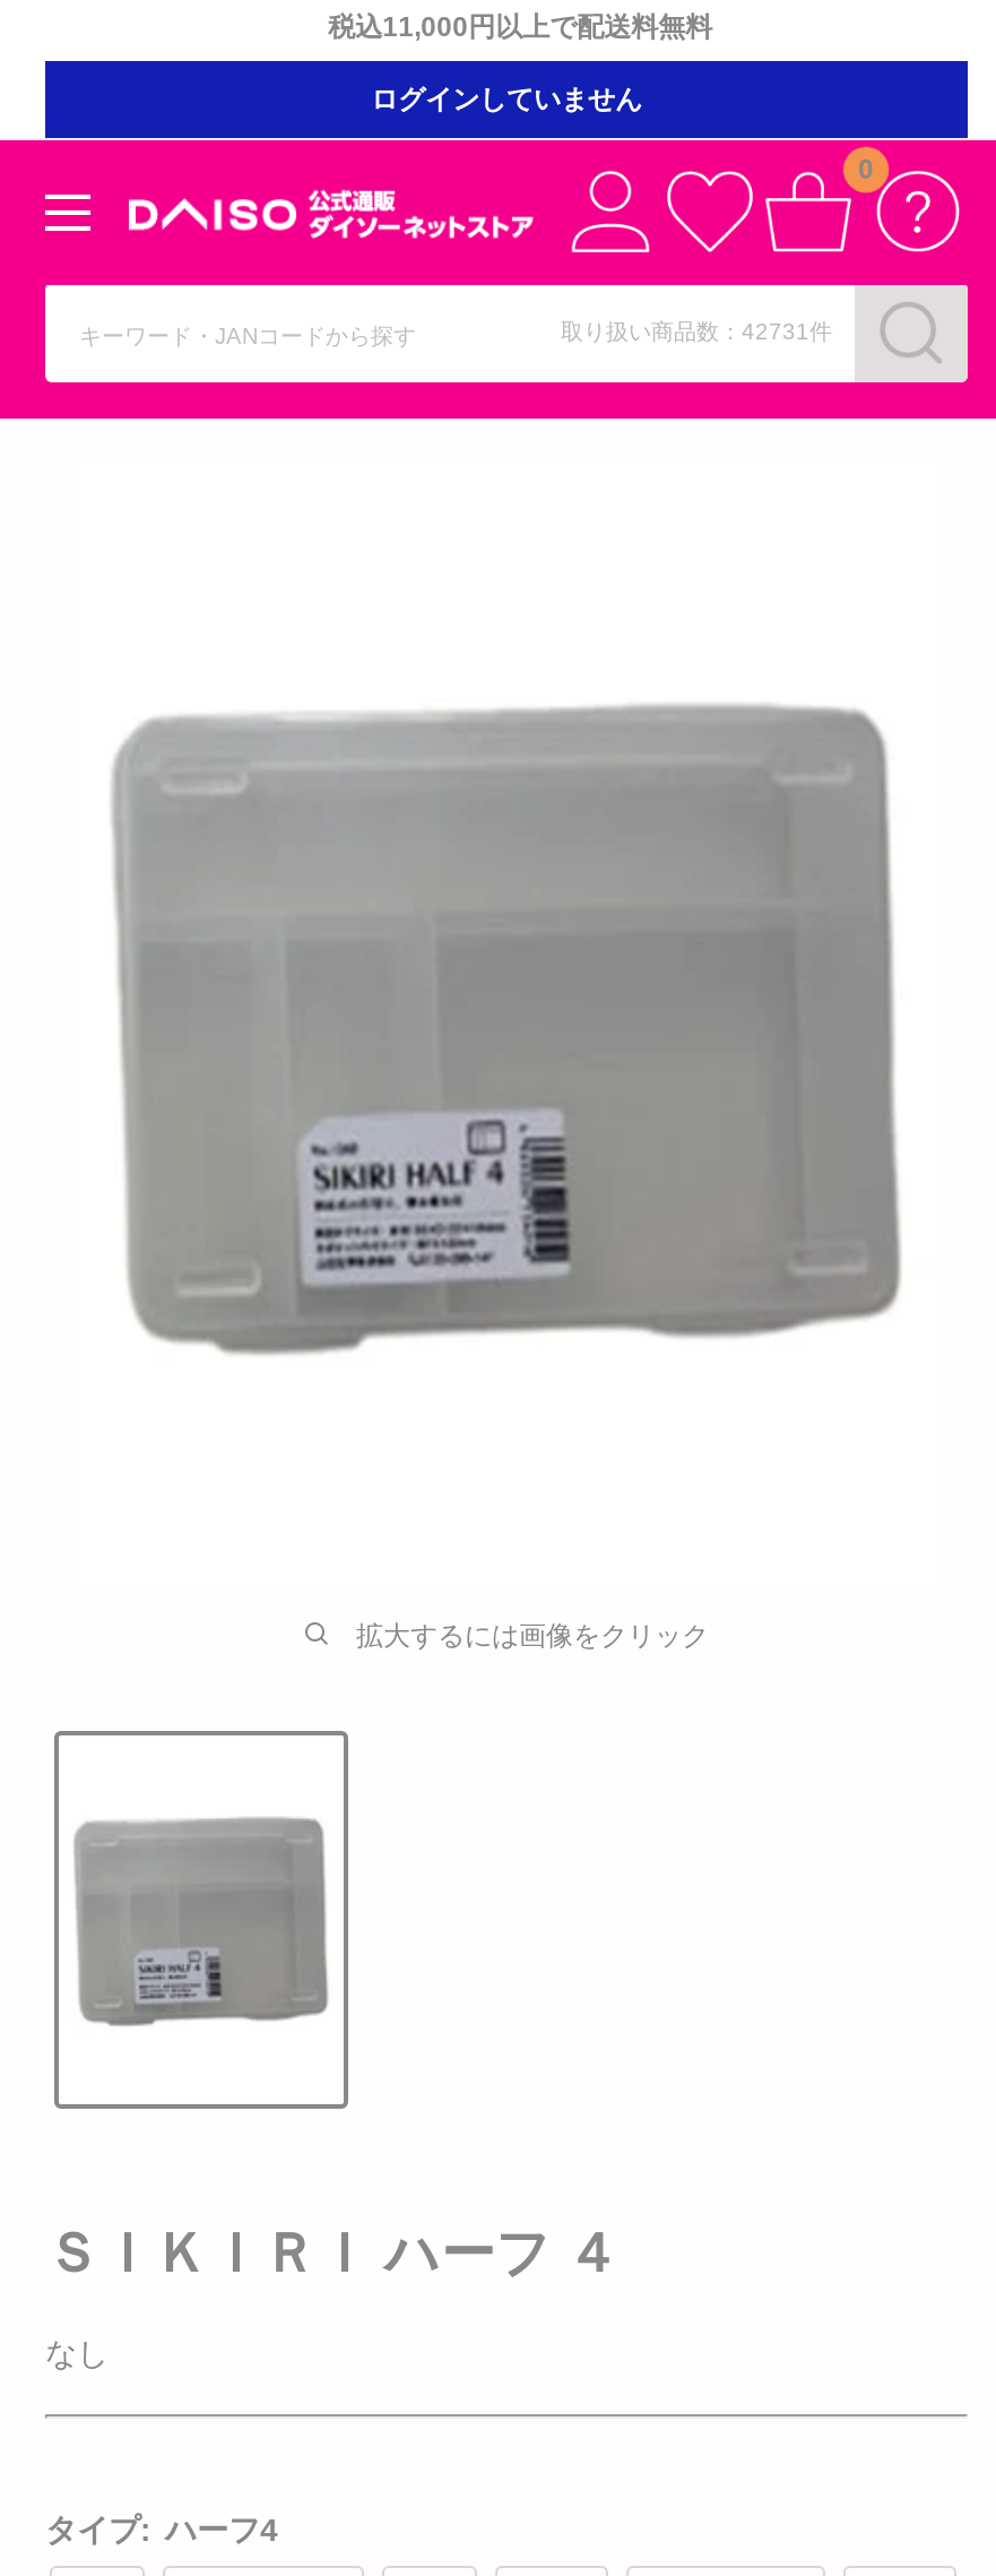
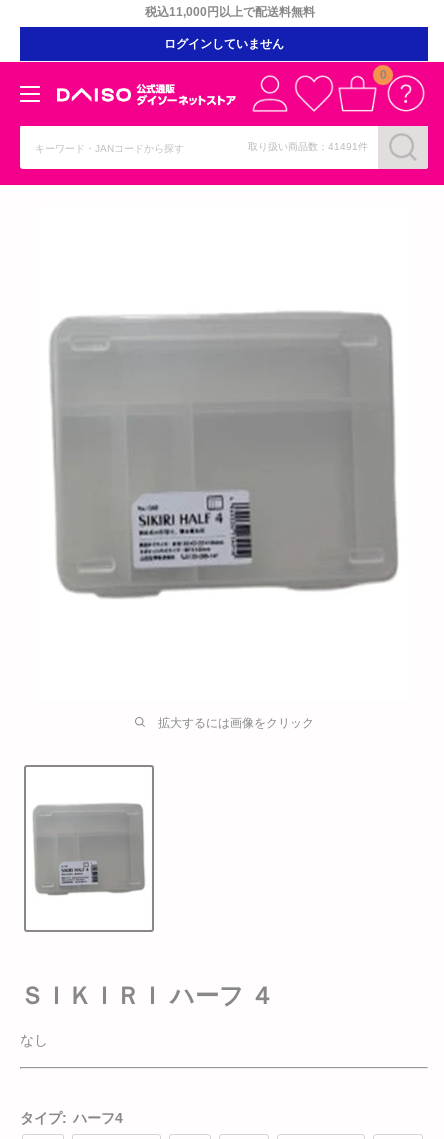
- 取り扱い商品数：42731件
+ 取り扱い商品数：41491件
